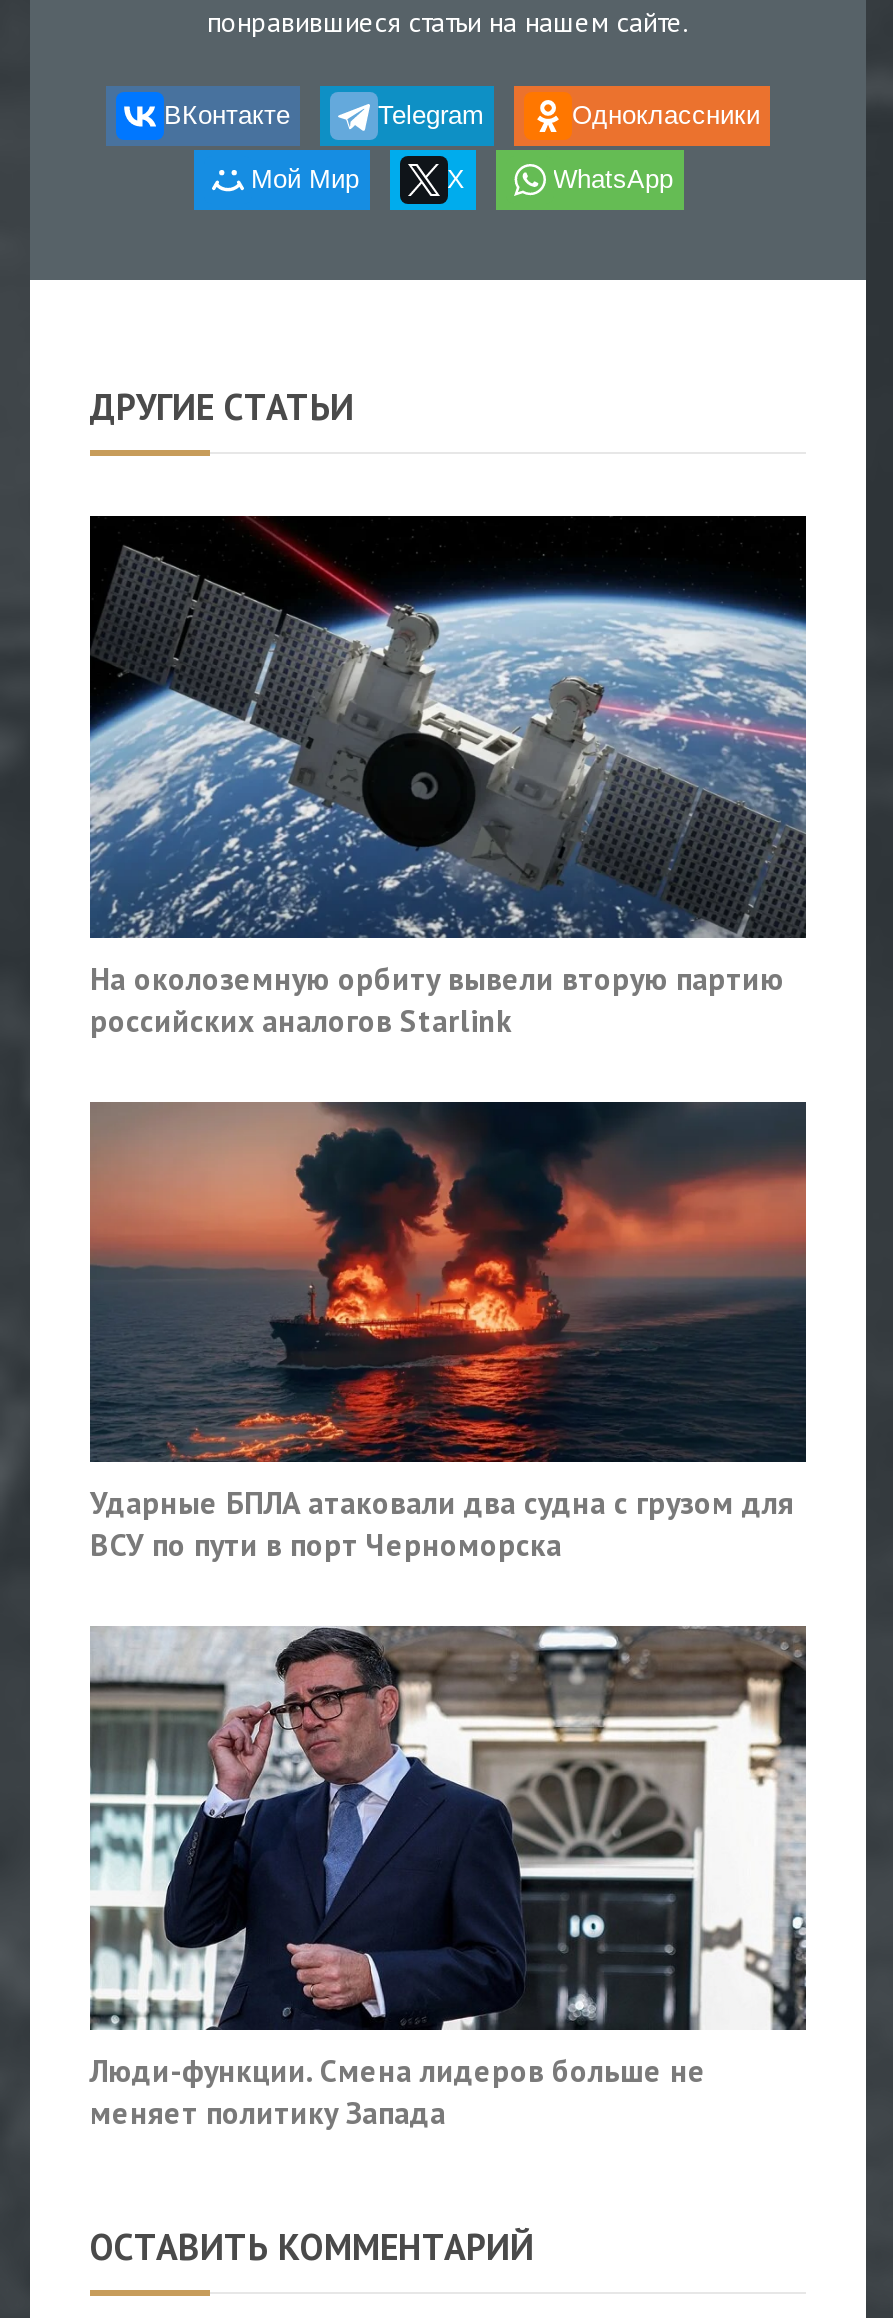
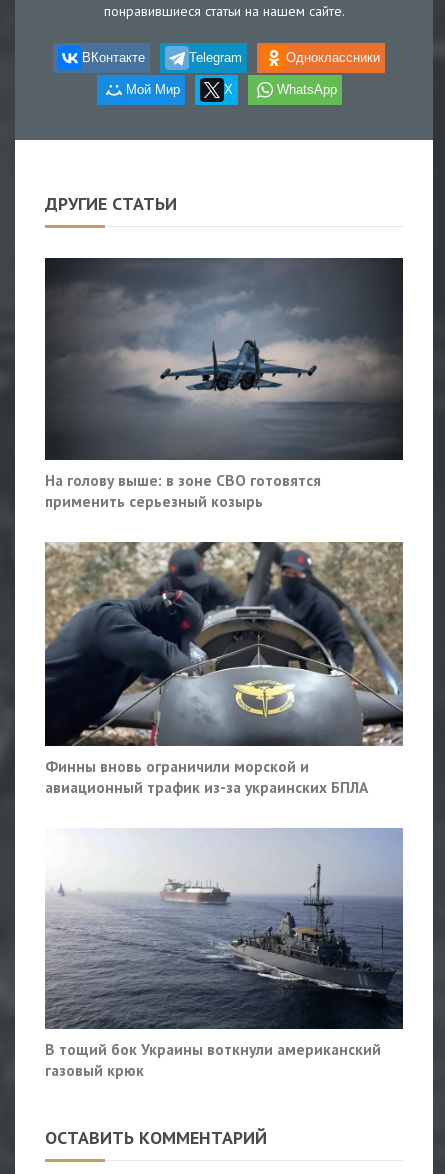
- [image]
- На околоземную орбиту вывели вторую партию
- российских аналогов Starlink
+ [image]
+ На голову выше: в зоне СВО готовятся
+ применить серьезный козырь

- [image]
- Ударные БПЛА атаковали два судна с грузом для
- ВСУ по пути в порт Черноморска
+ [image]
+ Финны вновь ограничили морской и
+ авиационный трафик из-за украинских БПЛА

- [image]
- Люди-функции. Смена лидеров больше не
- меняет политику Запада
+ [image]
+ В тощий бок Украины воткнули американский
+ газовый крюк
